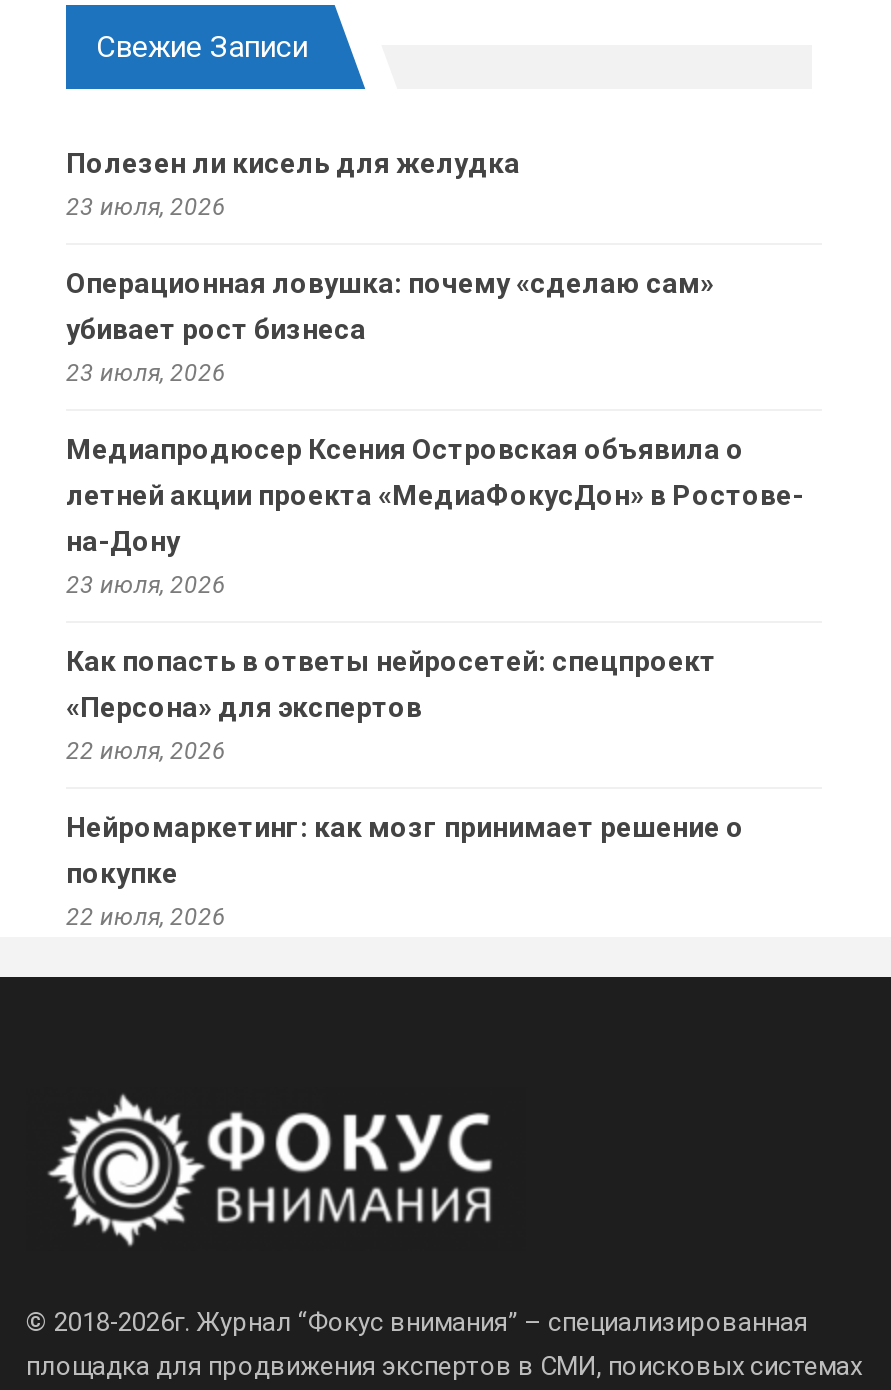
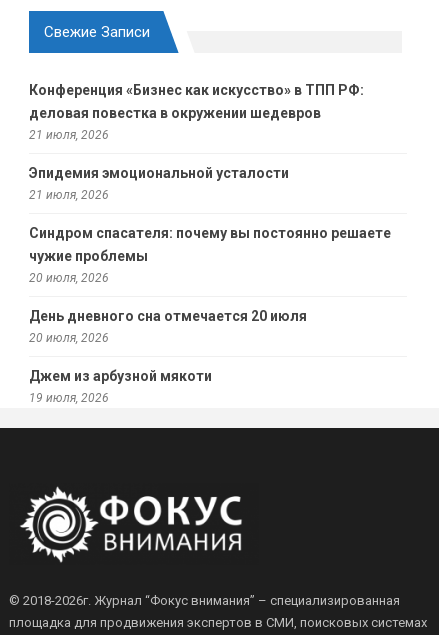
- Полезен ли кисель для желудка
- 23 июля, 2026
+ Конференция «Бизнес как искусство» в ТПП РФ:
+ деловая повестка в окружении шедевров
+ 21 июля, 2026

- Операционная ловушка: почему «сделаю сам»
- убивает рост бизнеса
- 23 июля, 2026
+ Эпидемия эмоциональной усталости
+ 21 июля, 2026

- Медиапродюсер Ксения Островская объявила о
- летней акции проекта «МедиаФокусДон» в Ростове-
- на-Дону
- 23 июля, 2026
+ Синдром спасателя: почему вы постоянно решаете
+ чужие проблемы
+ 20 июля, 2026

- Как попасть в ответы нейросетей: спецпроект
- «Персона» для экспертов
- 22 июля, 2026
+ День дневного сна отмечается 20 июля
+ 20 июля, 2026

- Нейромаркетинг: как мозг принимает решение о
- покупке
- 22 июля, 2026
+ Джем из арбузной мякоти
+ 19 июля, 2026
